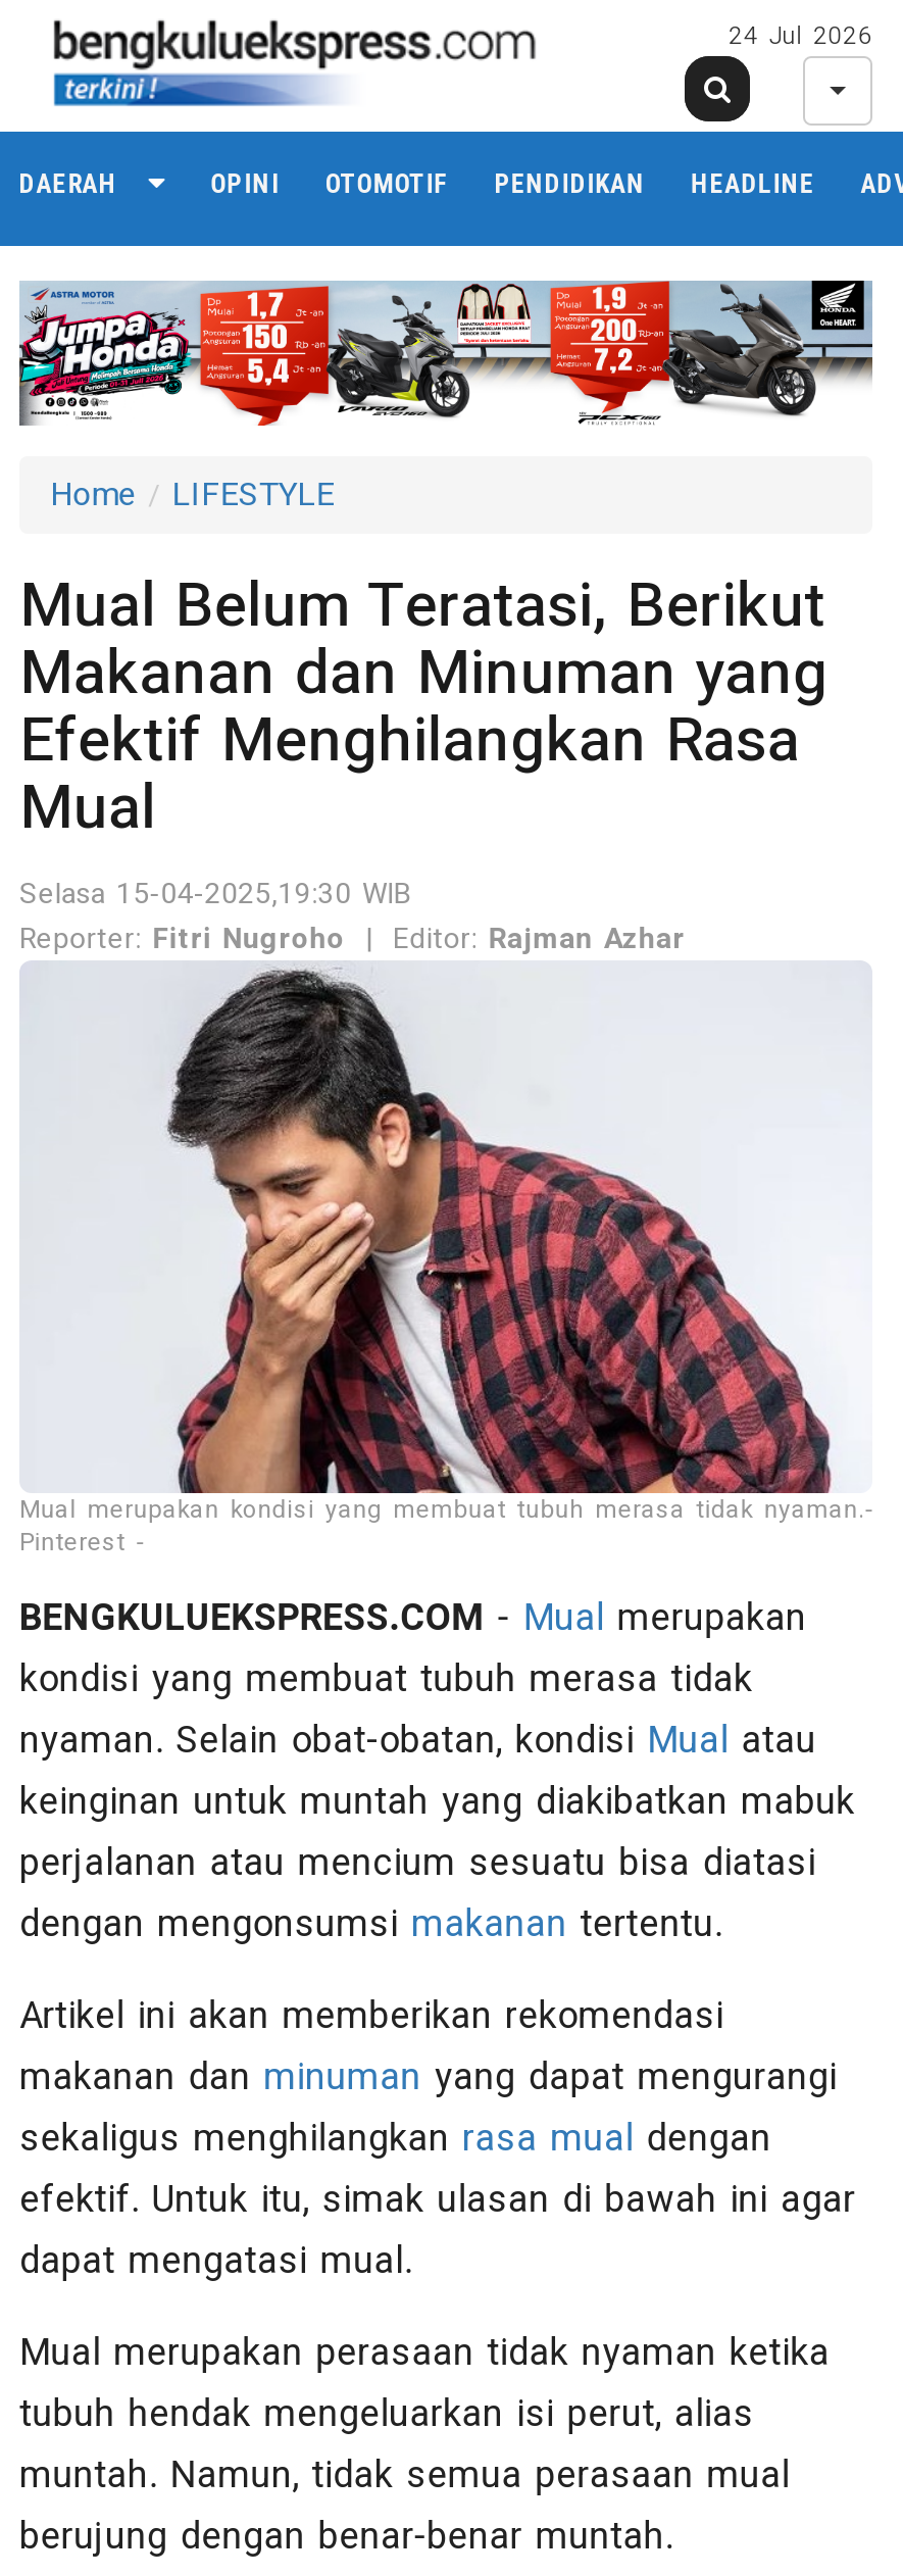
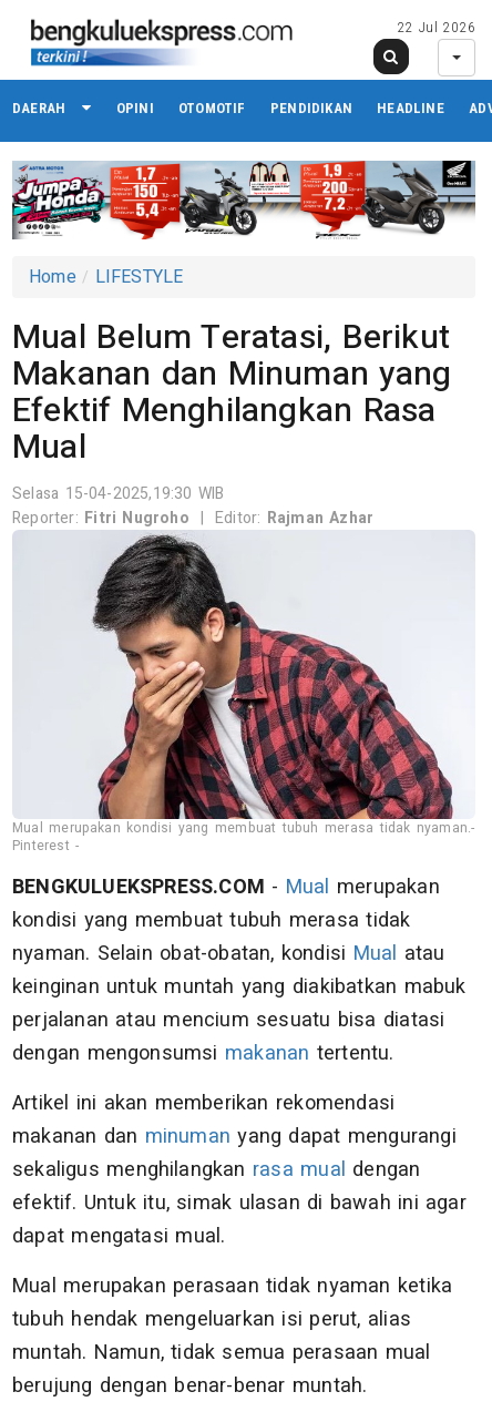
- 24 Jul 2026
+ 22 Jul 2026
